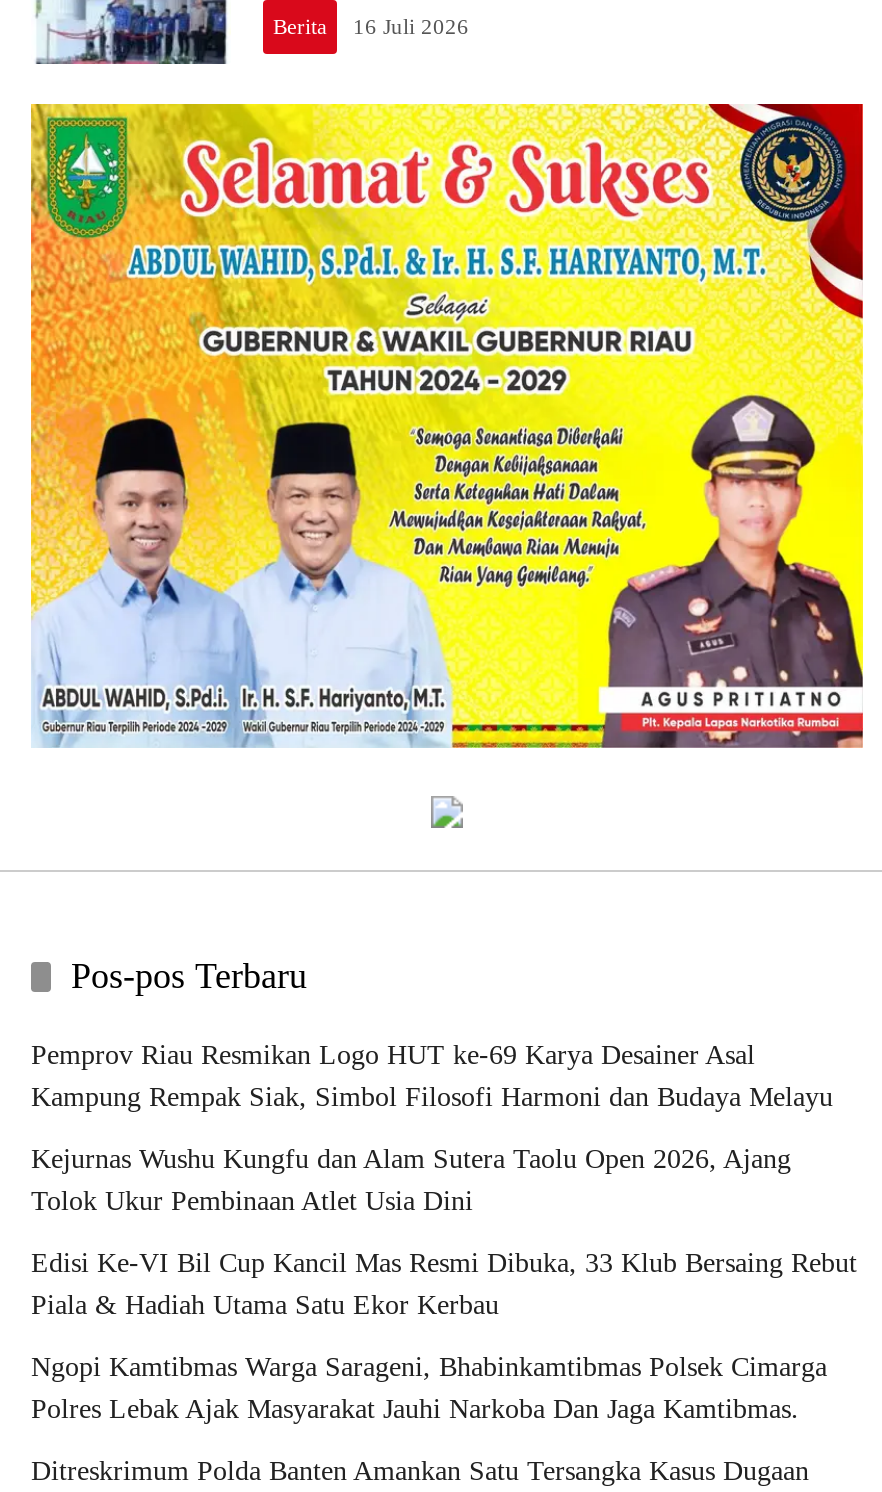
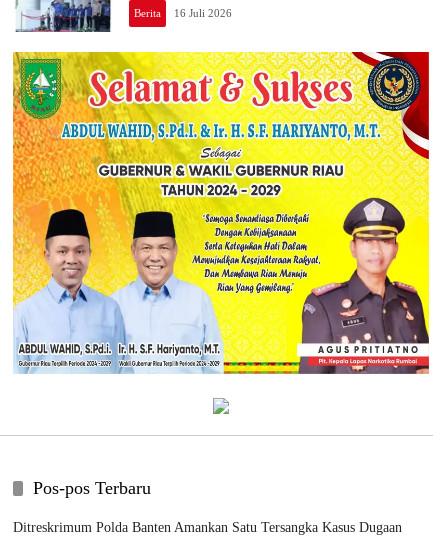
- Pemprov Riau Resmikan Logo HUT ke-69 Karya Desainer Asal
- Kampung Rempak Siak, Simbol Filosofi Harmoni dan Budaya Melayu
- Kejurnas Wushu Kungfu dan Alam Sutera Taolu Open 2026, Ajang
- Tolok Ukur Pembinaan Atlet Usia Dini
- Edisi Ke-VI Bil Cup Kancil Mas Resmi Dibuka, 33 Klub Bersaing Rebut
- Piala & Hadiah Utama Satu Ekor Kerbau
- Ngopi Kamtibmas Warga Sarageni, Bhabinkamtibmas Polsek Cimarga
- Polres Lebak Ajak Masyarakat Jauhi Narkoba Dan Jaga Kamtibmas.
